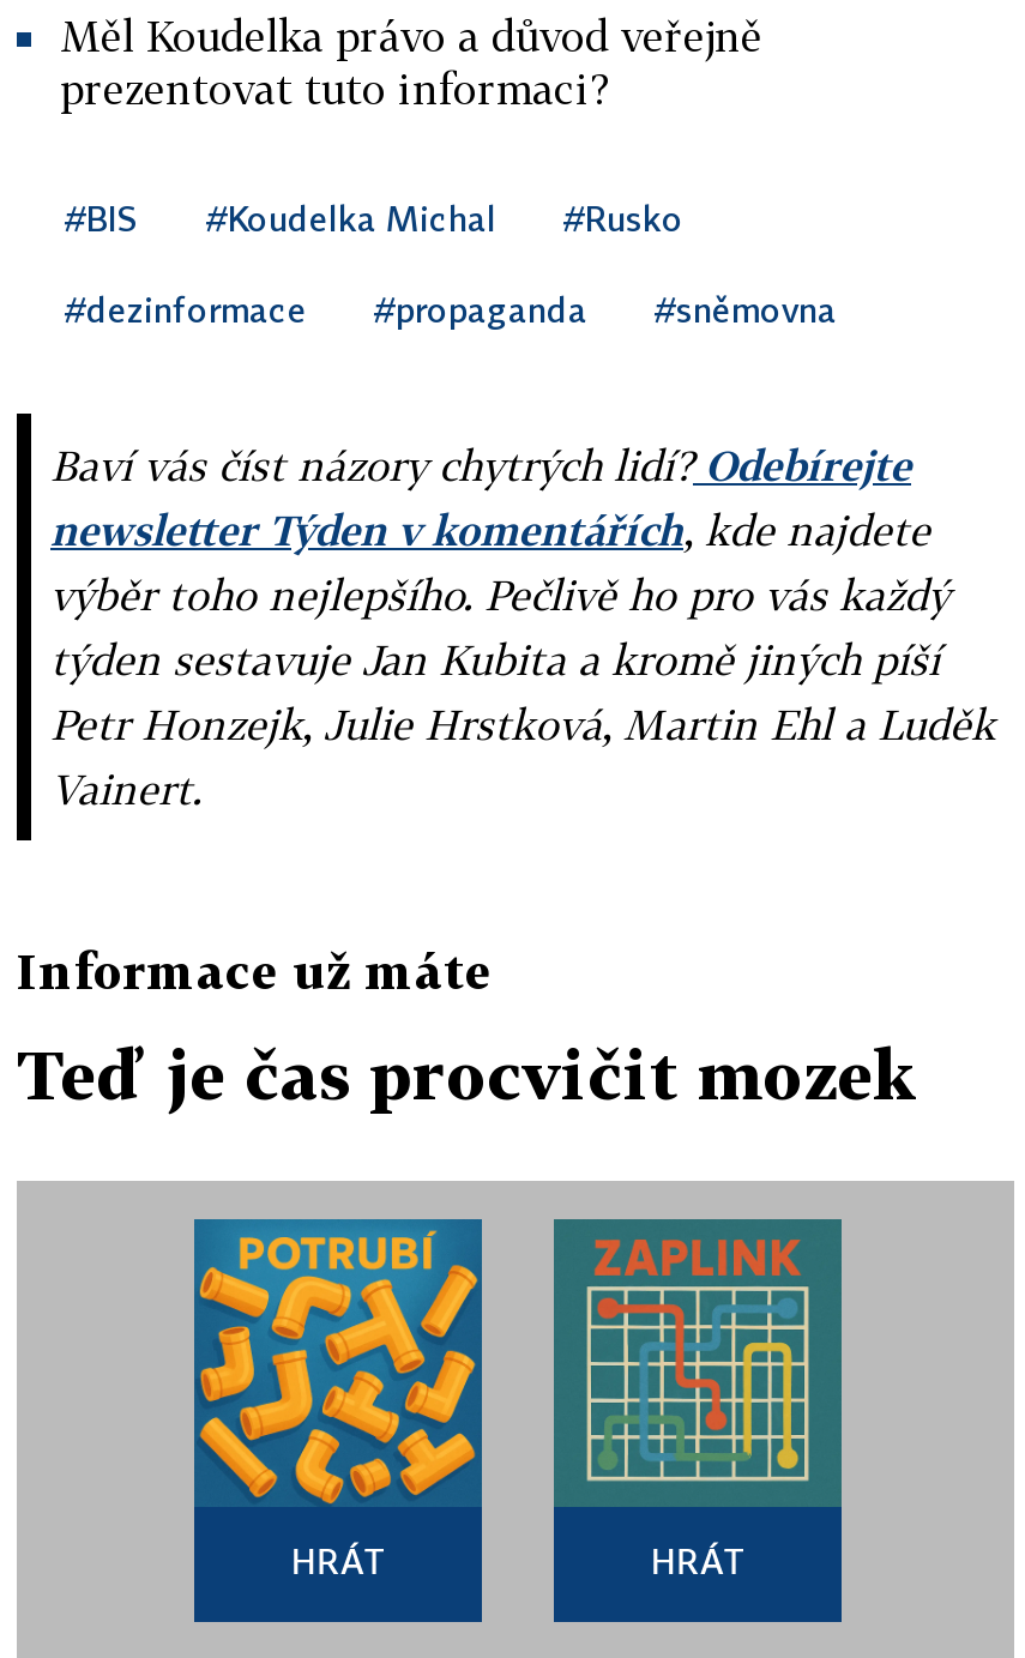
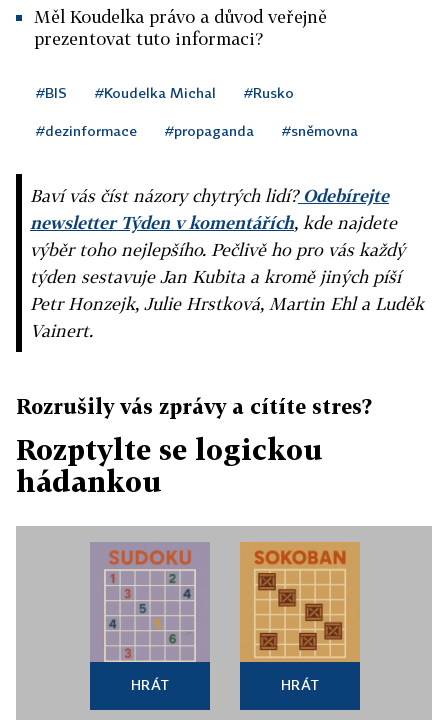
- Informace už máte
+ Rozrušily vás zprávy a cítíte stres?

- Teď je čas procvičit mozek
+ Rozptylte se logickou
+ hádankou

- [image]
+ [image]

- [image]
+ [image]
